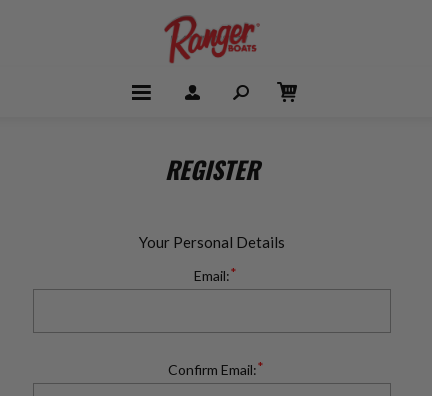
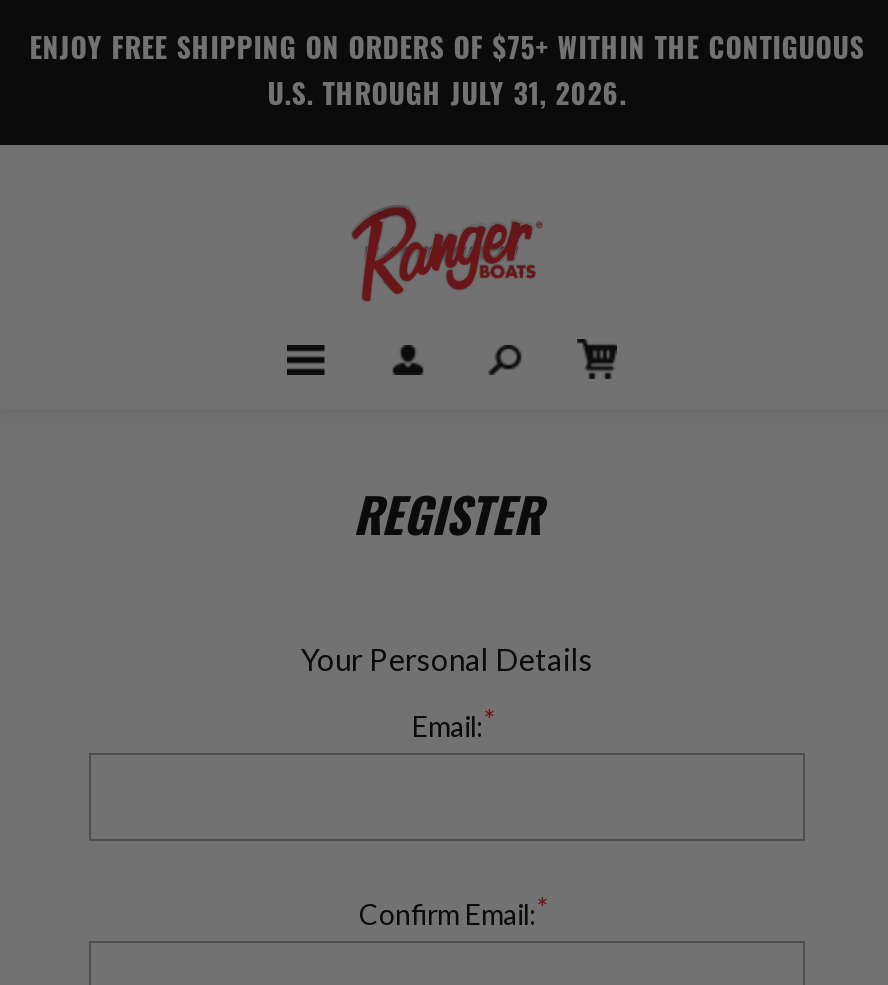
+ ENJOY FREE SHIPPING ON ORDERS OF $75+ WITHIN THE CONTIGUOUS
+ U.S. THROUGH JULY 31, 2026.
